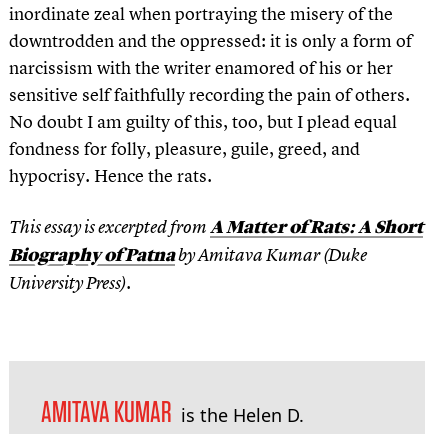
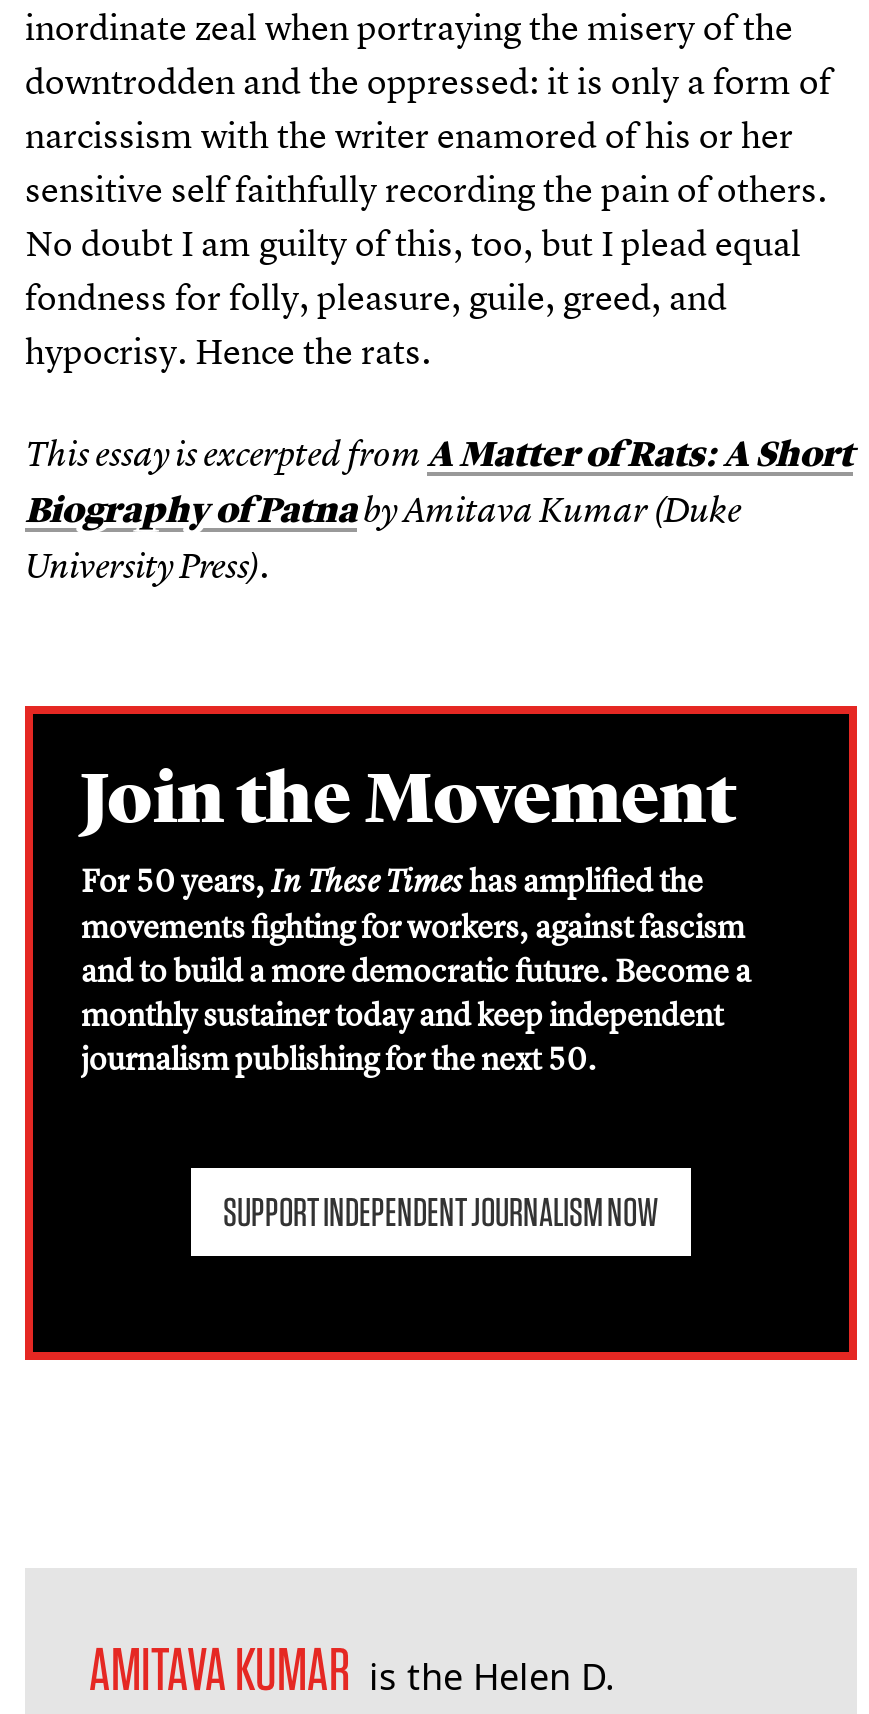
+ [image]
+ Join the Movement
+ For 50 years,In These Timeshas amplified the
+ movements fighting for workers, against fascism
+ and to build a more democratic future. Become a
+ monthly sustainer today and keep independent
+ journalism publishing for the next 50.
+ SUPPORT INDEPENDENT JOURNALISM NOW
